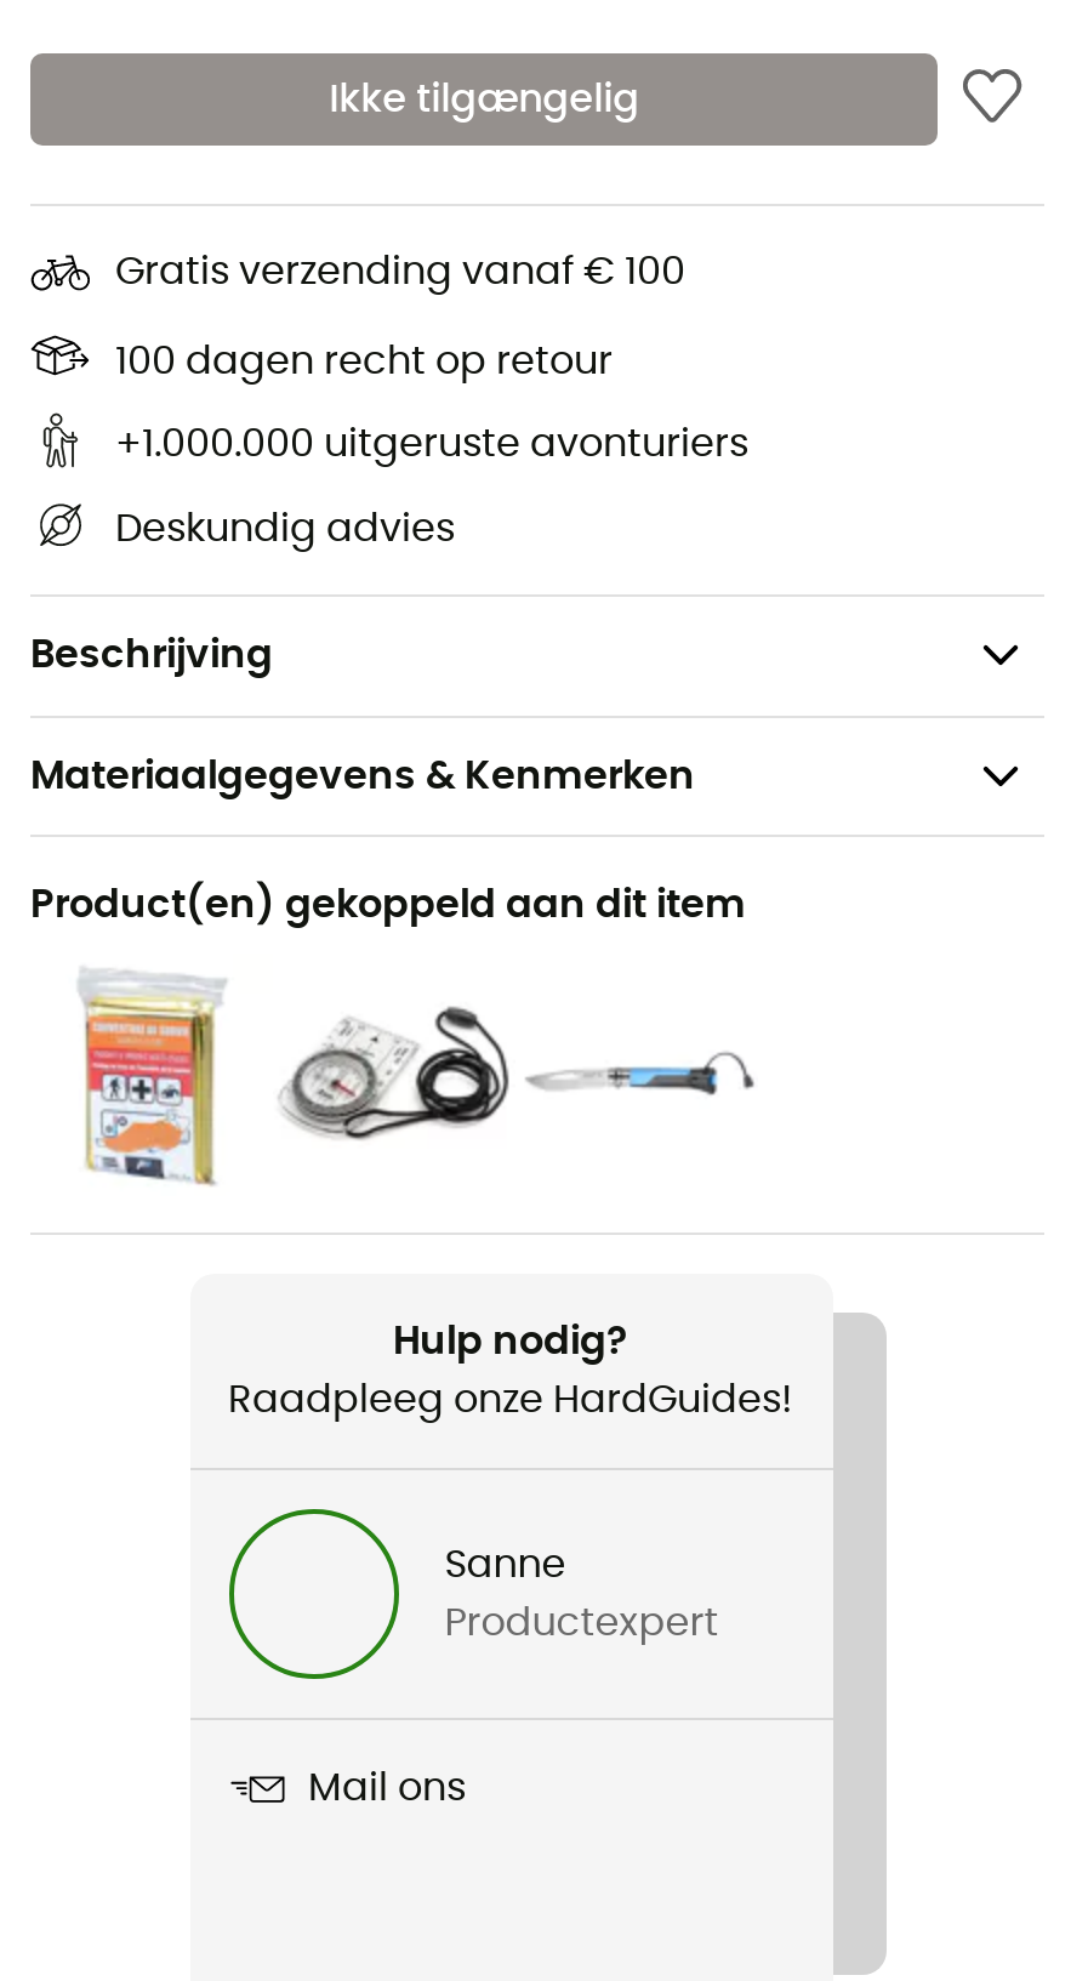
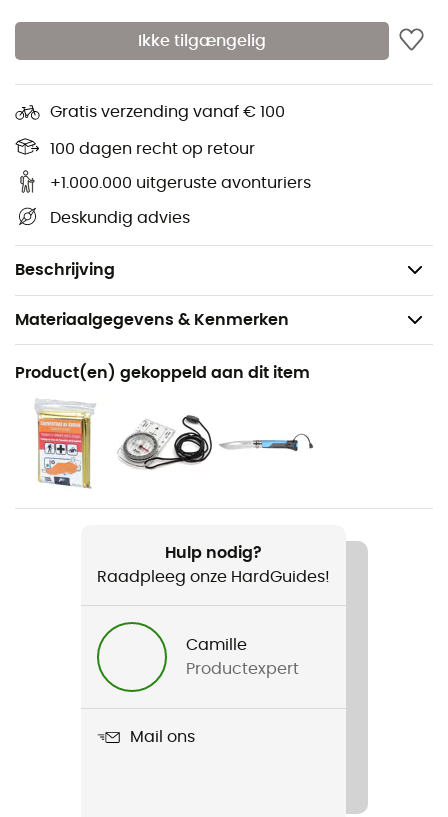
- Sanne
+ Camille
